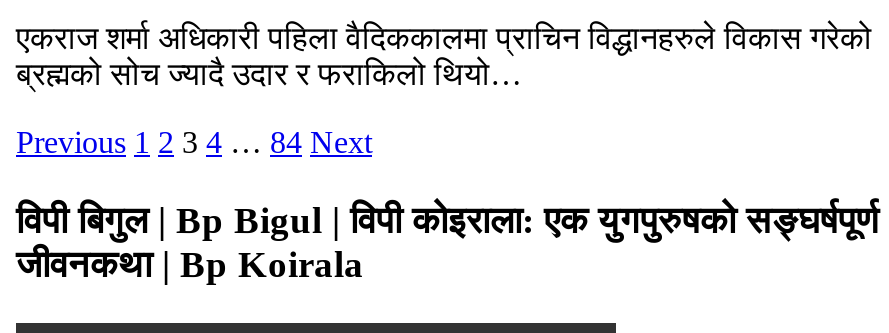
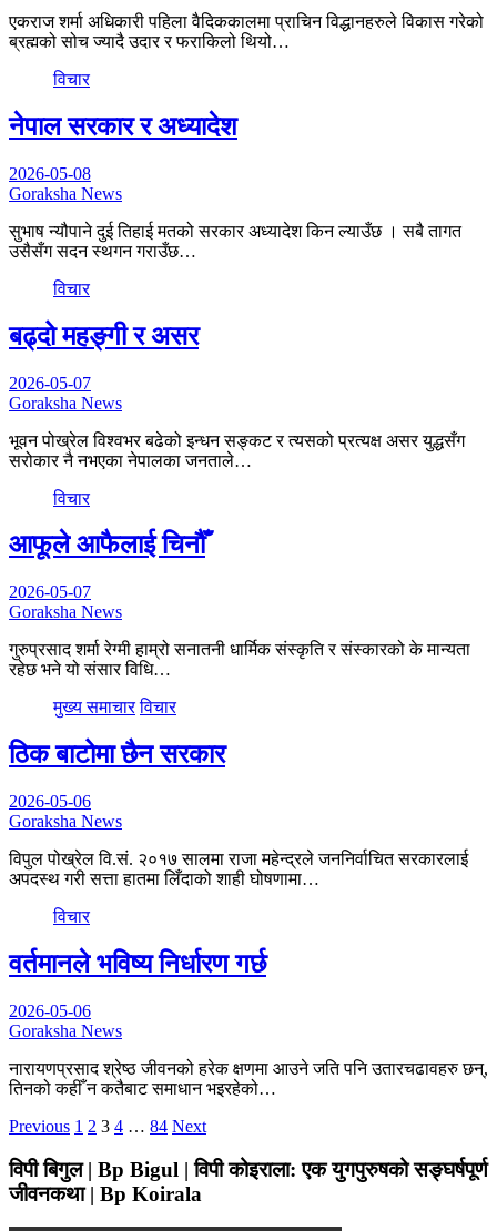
+ विचार
+ नेपाल सरकार र अध्यादेश
+ 2026-05-08
+ Goraksha News
+ सुभाष न्यौपाने दुई तिहाई मतको सरकार अध्यादेश किन ल्याउँछ । सबै तागत
+ उसैसँग सदन स्थगन गराउँछ…
+ विचार
+ बढ्दो महङ्गी र असर
+ 2026-05-07
+ Goraksha News
+ भूवन पोख्रेल विश्वभर बढेको इन्धन सङ्कट र त्यसको प्रत्यक्ष असर युद्धसँग
+ सरोकार नै नभएका नेपालका जनताले…
+ विचार
+ आफूले आफैलाई चिनौँ
+ 2026-05-07
+ Goraksha News
+ गुरुप्रसाद शर्मा रेग्मी हाम्रो सनातनी धार्मिक संस्कृति र संस्कारको के मान्यता
+ रहेछ भने यो संसार विधि…
+ मुख्य समाचार विचार
+ ठिक बाटोमा छैन सरकार
+ 2026-05-06
+ Goraksha News
+ विपुल पोख्रेल वि.सं. २०१७ सालमा राजा महेन्द्रले जननिर्वाचित सरकारलाई
+ अपदस्थ गरी सत्ता हातमा लिँदाको शाही घोषणामा…
+ विचार
+ वर्तमानले भविष्य निर्धारण गर्छ
+ 2026-05-06
+ Goraksha News
+ नारायणप्रसाद श्रेष्ठ जीवनको हरेक क्षणमा आउने जति पनि उतारचढावहरु छन्,
+ तिनको कहीँ न कतैबाट समाधान भइरहेको…
